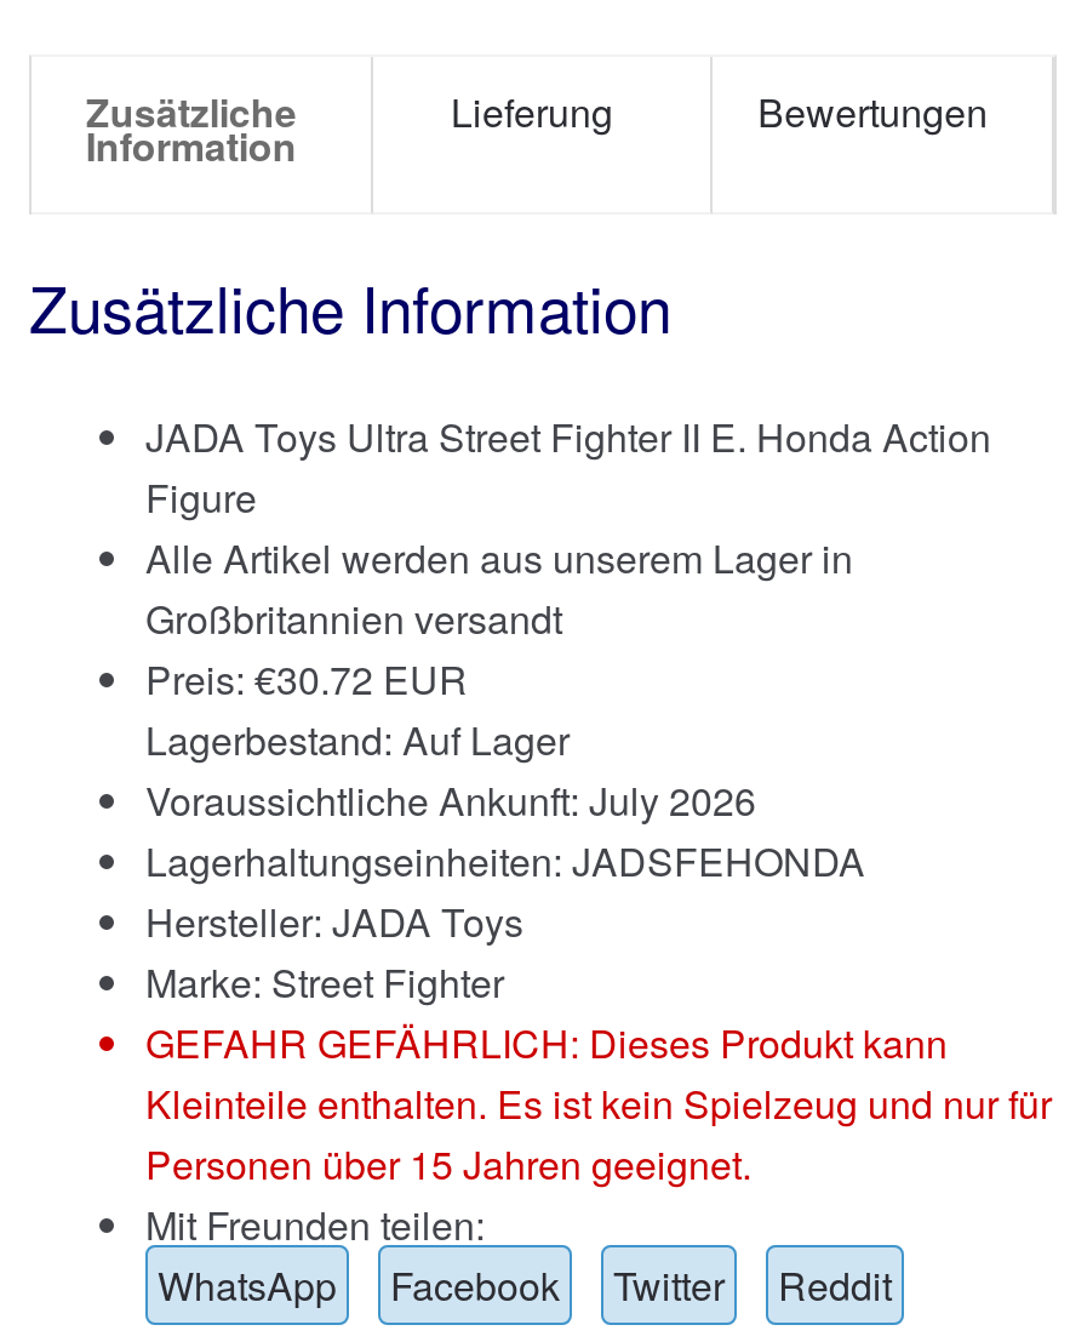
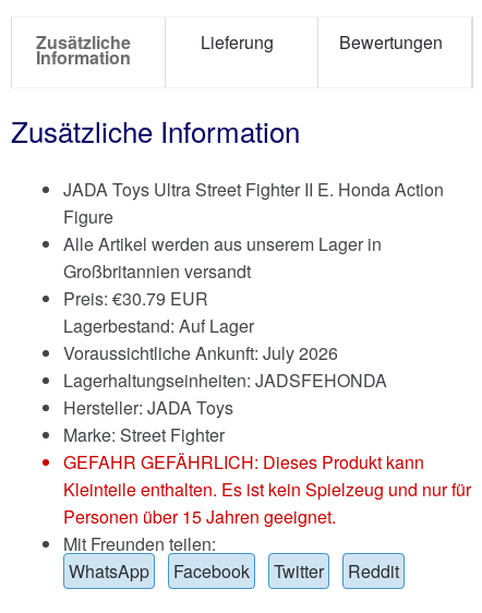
- Preis: €30.72 EUR
+ Preis: €30.79 EUR
